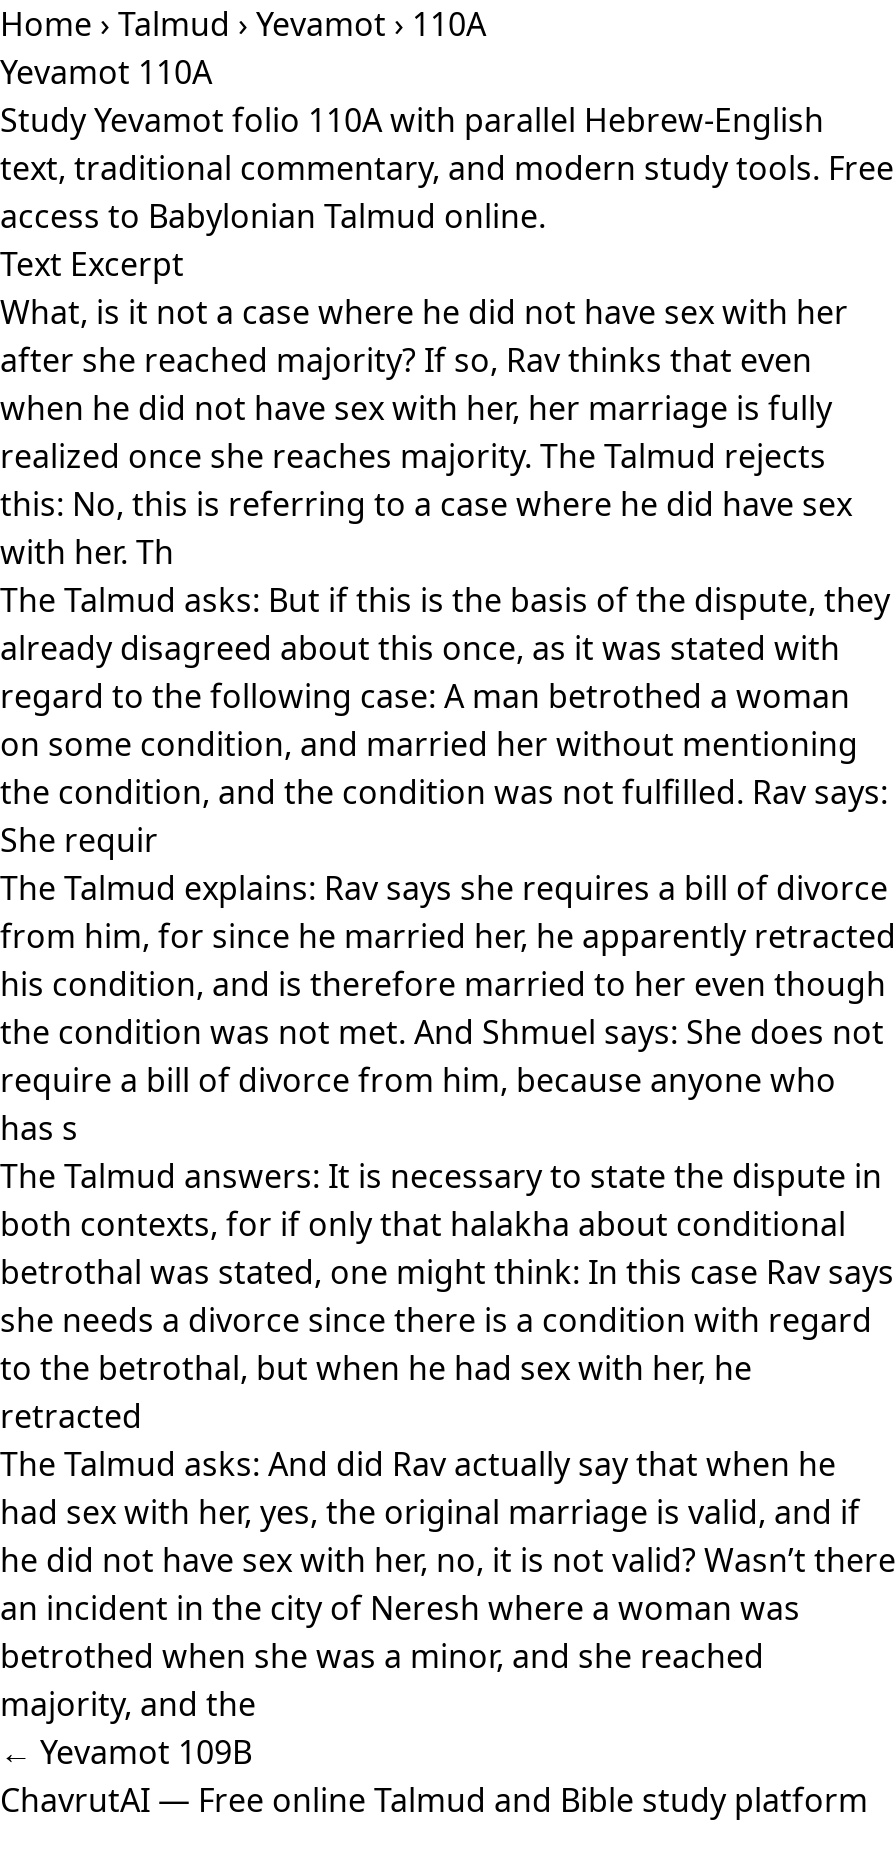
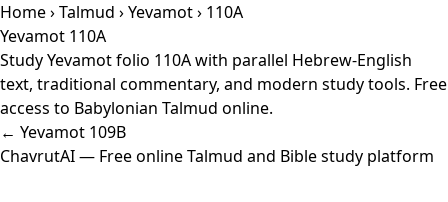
- Text Excerpt
- What, is it not a case where he did not have sex with her
- after she reached majority? If so, Rav thinks that even
- when he did not have sex with her, her marriage is fully
- realized once she reaches majority. The Talmud rejects
- this: No, this is referring to a case where he did have sex
- with her. Th
- The Talmud asks: But if this is the basis of the dispute, they
- already disagreed about this once, as it was stated with
- regard to the following case: A man betrothed a woman
- on some condition, and married her without mentioning
- the condition, and the condition was not fulfilled. Rav says:
- She requir
- The Talmud explains: Rav says she requires a bill of divorce
- from him, for since he married her, he apparently retracted
- his condition, and is therefore married to her even though
- the condition was not met. And Shmuel says: She does not
- require a bill of divorce from him, because anyone who
- has s
- The Talmud answers: It is necessary to state the dispute in
- both contexts, for if only that halakha about conditional
- betrothal was stated, one might think: In this case Rav says
- she needs a divorce since there is a condition with regard
- to the betrothal, but when he had sex with her, he
- retracted
- The Talmud asks: And did Rav actually say that when he
- had sex with her, yes, the original marriage is valid, and if
- he did not have sex with her, no, it is not valid? Wasn’t there
- an incident in the city of Neresh where a woman was
- betrothed when she was a minor, and she reached
- majority, and the
